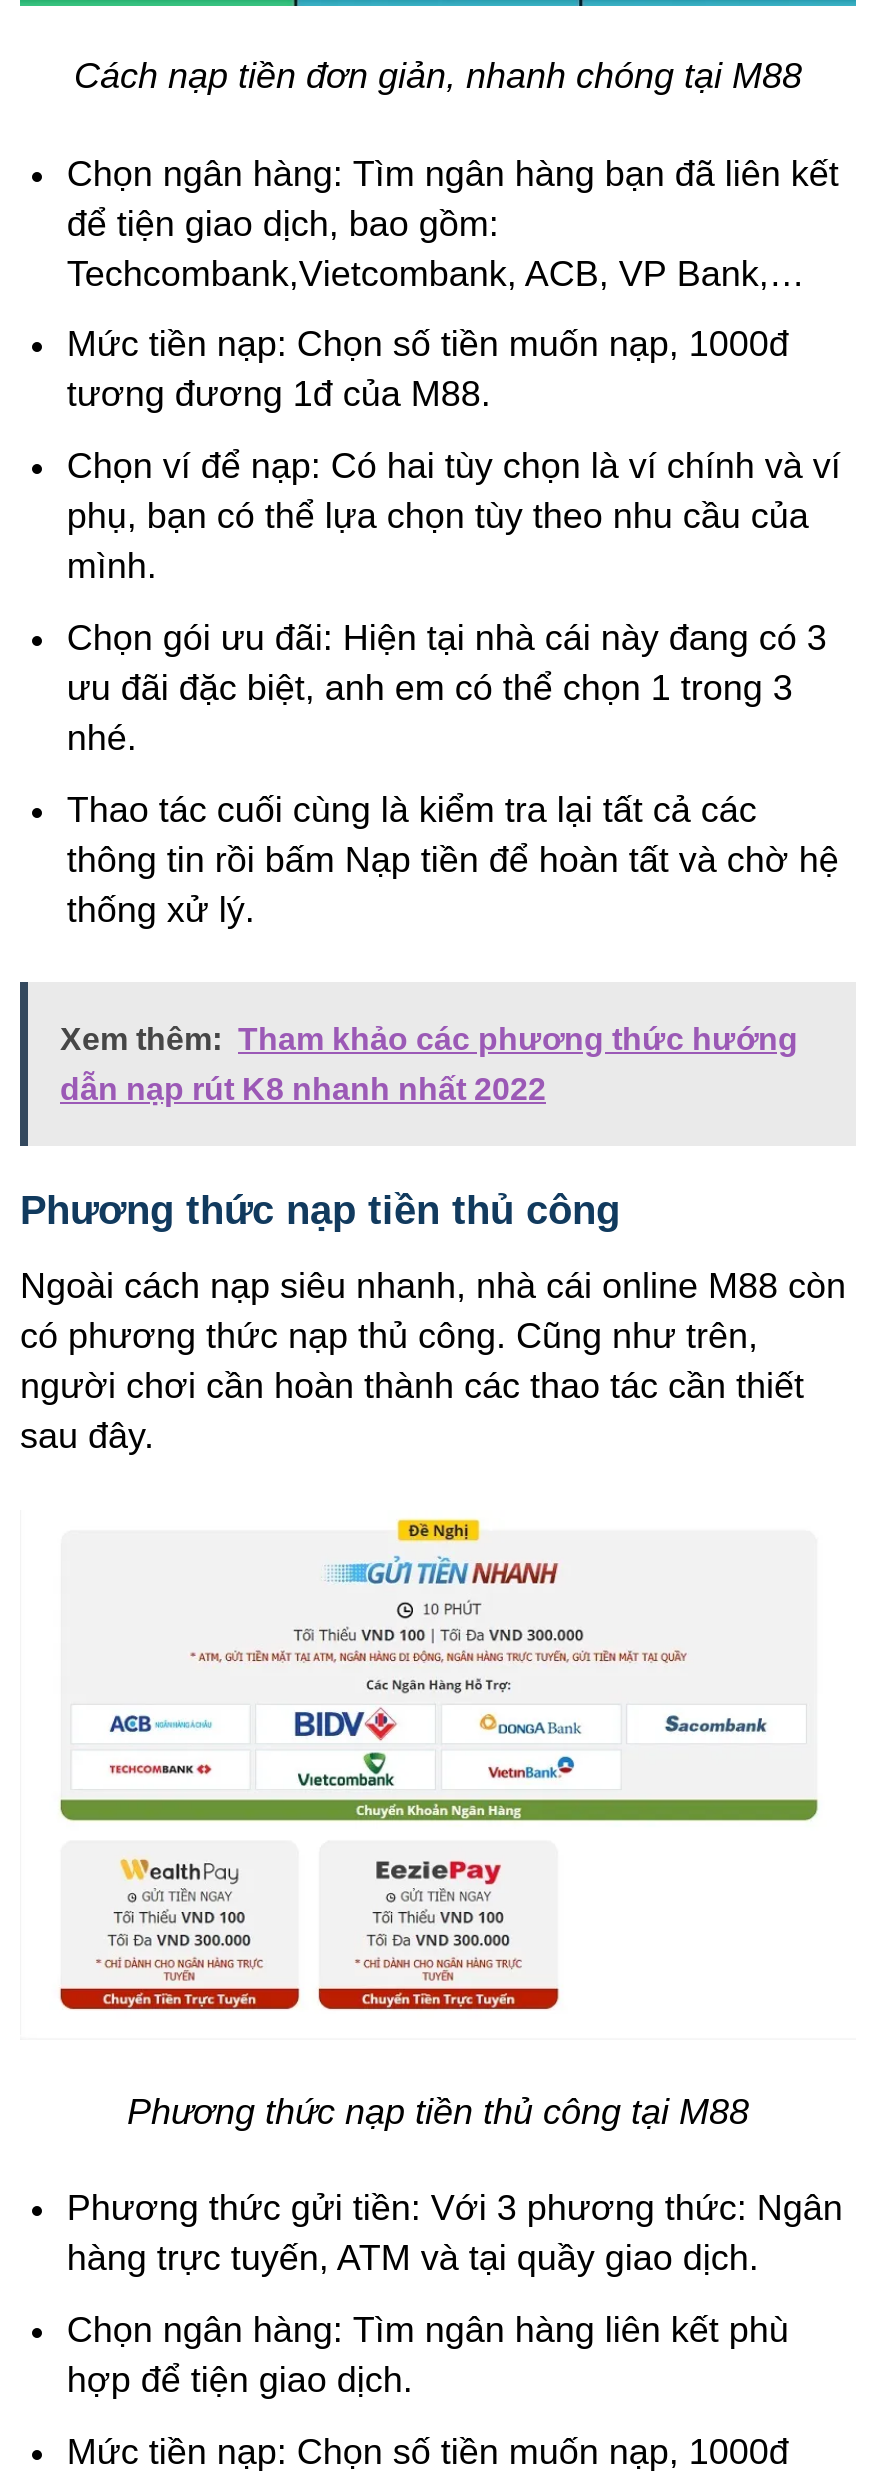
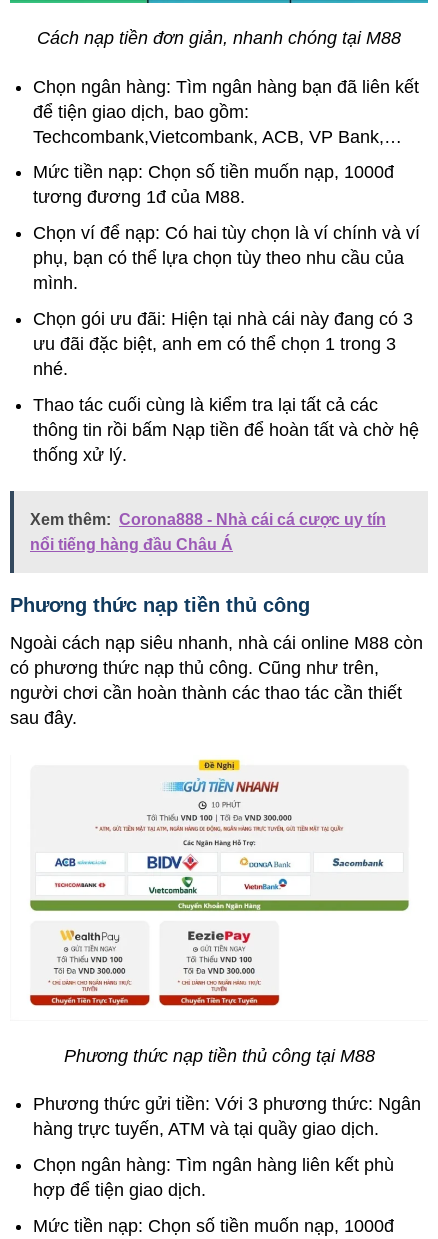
- Xem thêm: Tham khảo các phương thức hướng
+ Xem thêm: Corona888 - Nhà cái cá cược uy tín

- dẫn nạp rút K8 nhanh nhất 2022
+ nổi tiếng hàng đầu Châu Á
